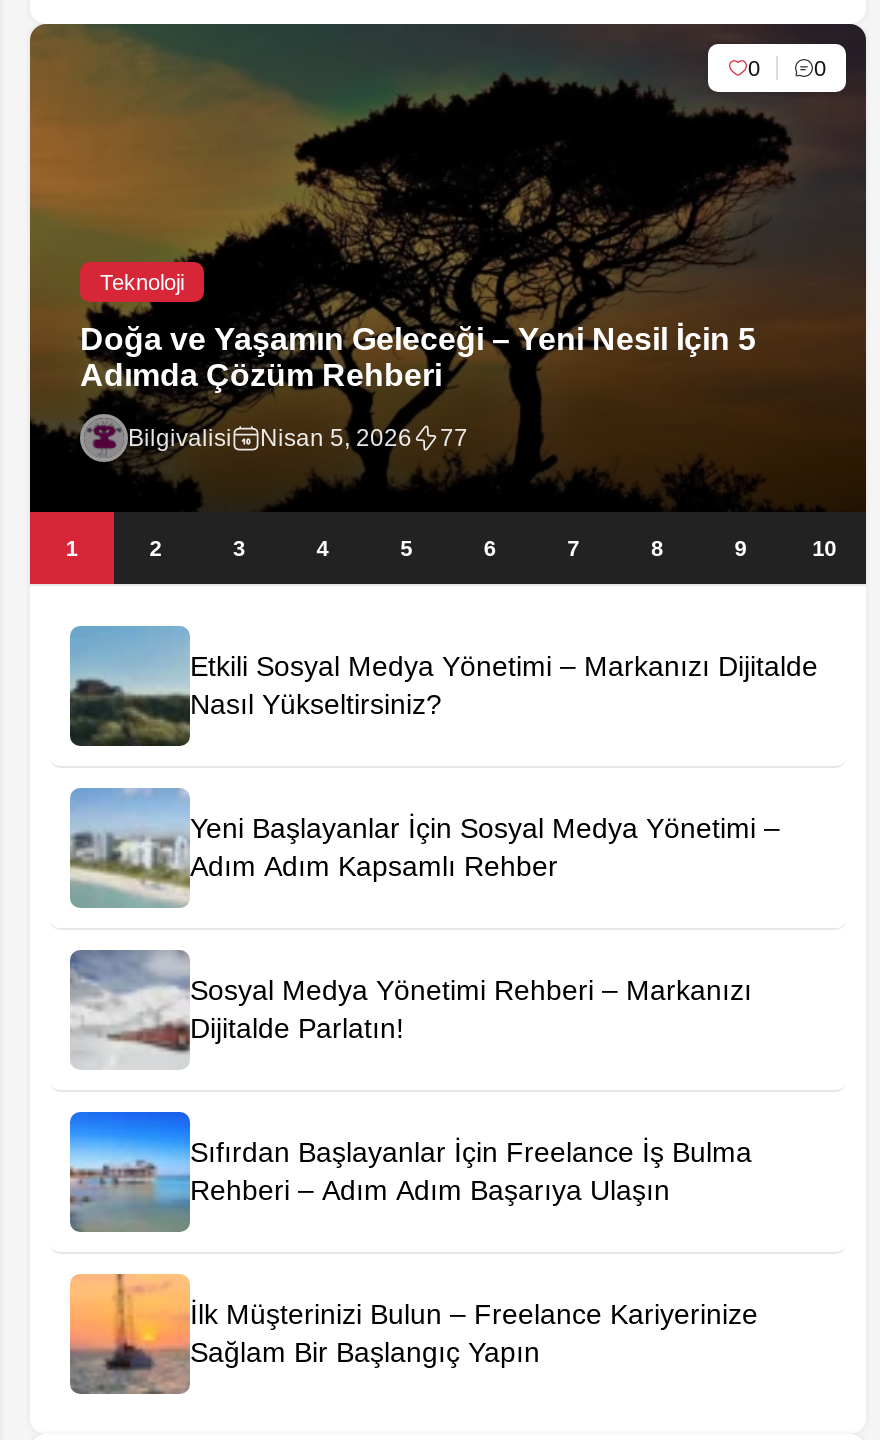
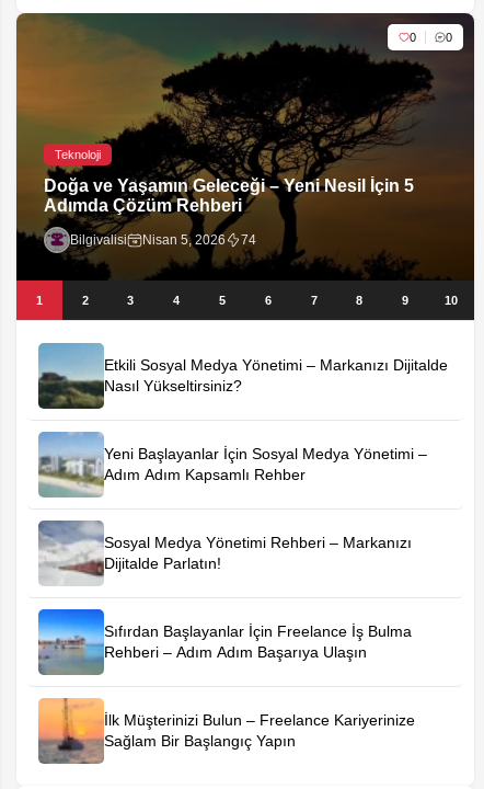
- Bilgivalisi Nisan 5, 2026 77
+ Bilgivalisi Nisan 5, 2026 74
